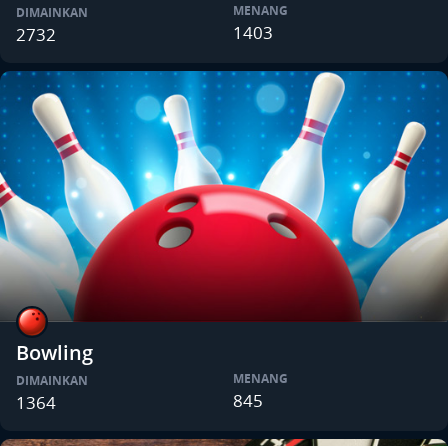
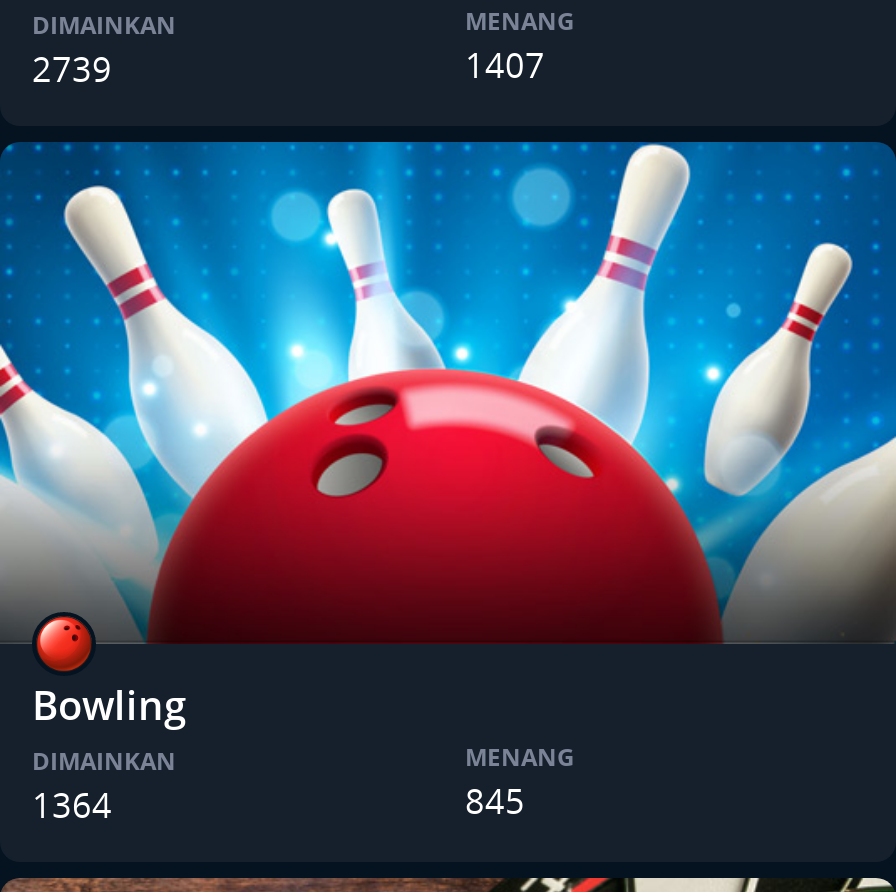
- 2732
+ 2739

- 1403
+ 1407
